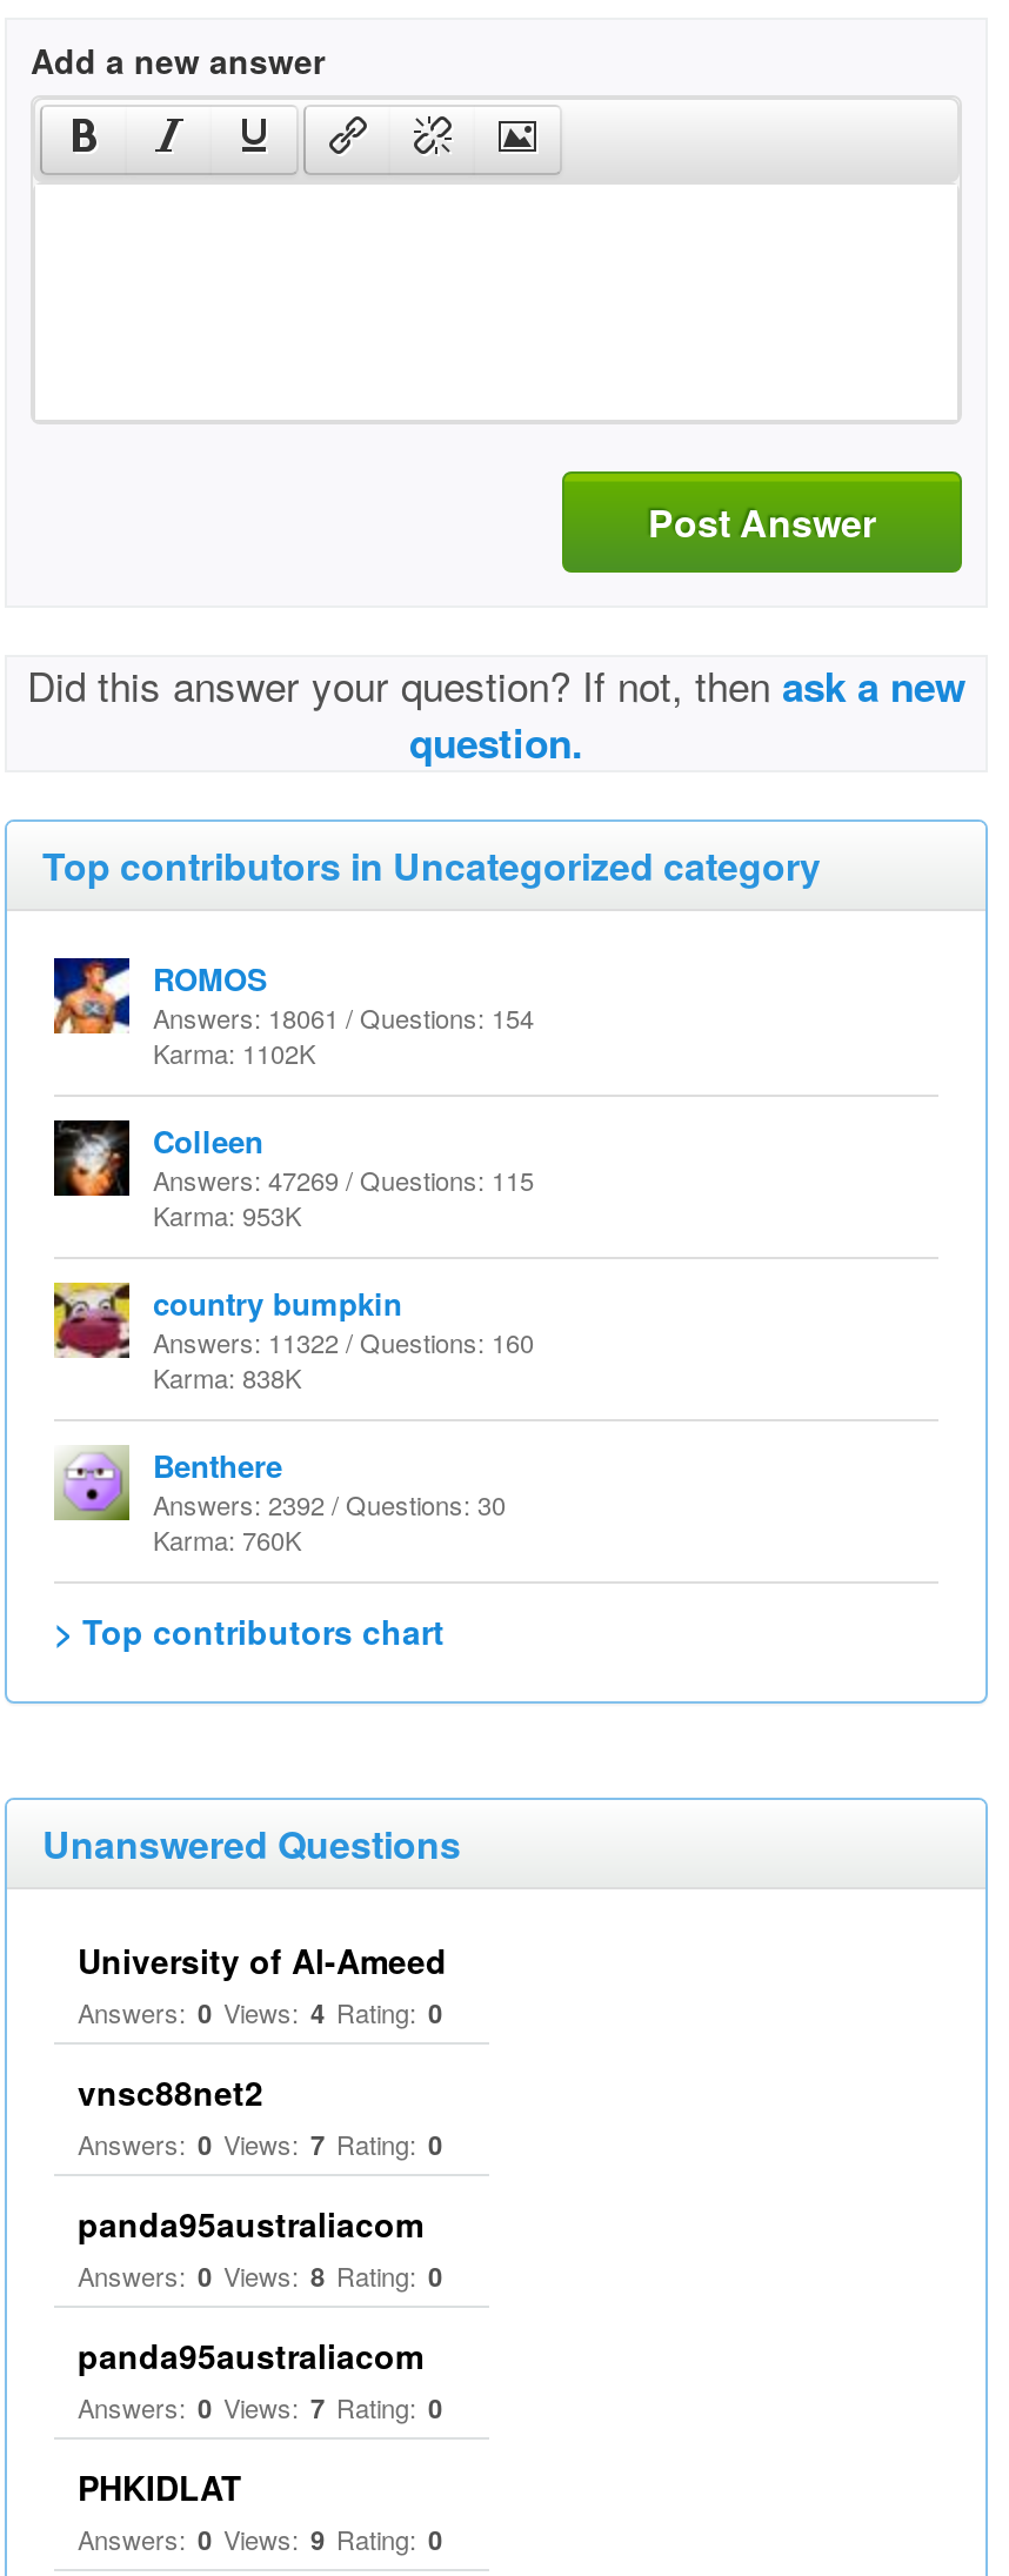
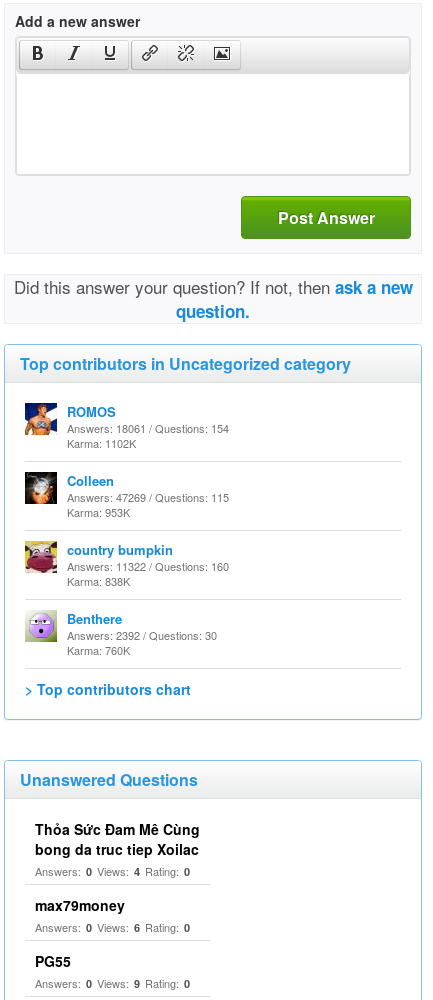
- University of Al-Ameed
+ Thỏa Sức Đam Mê Cùng
+ bong da truc tiep Xoilac

moved down: Answers: 0 Views: 4 Rating: 0

- vnsc88net2
- Answers: 0 Views: 7 Rating: 0
- panda95australiacom
- Answers: 0 Views: 8 Rating: 0
- panda95australiacom
- Answers: 0 Views: 7 Rating: 0
- PHKIDLAT
+ max79money
+ Answers: 0 Views: 6 Rating: 0
+ PG55
